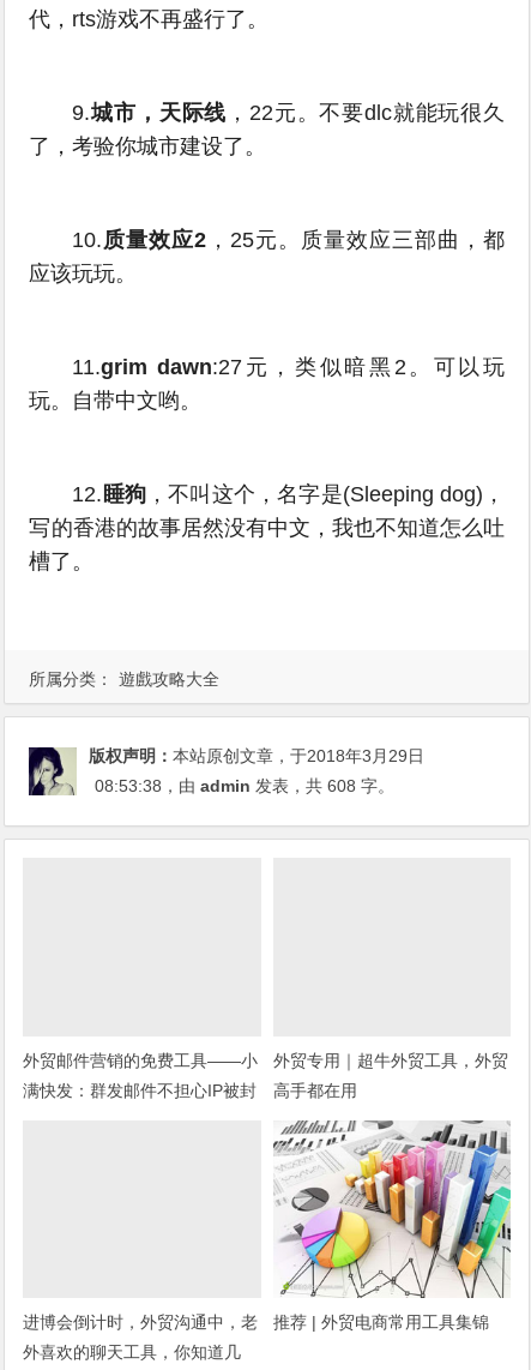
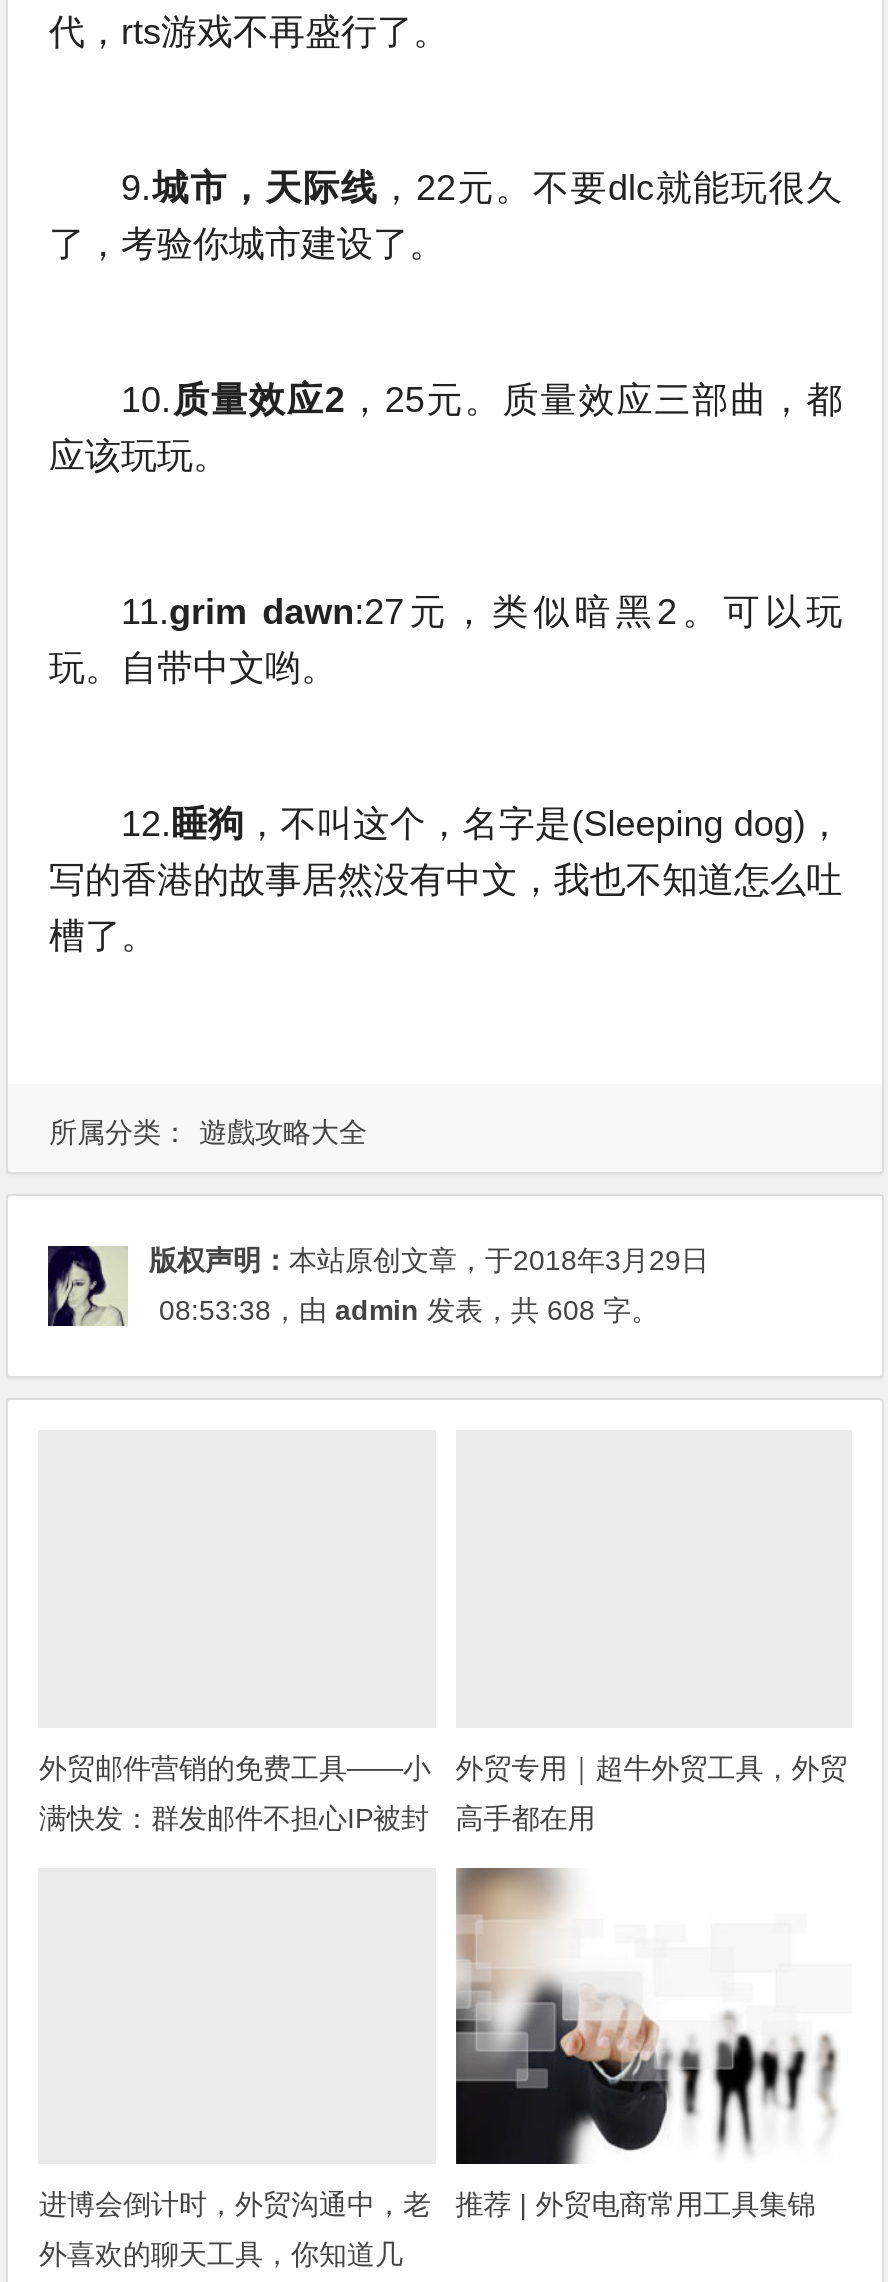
- [image]
+ [image]
